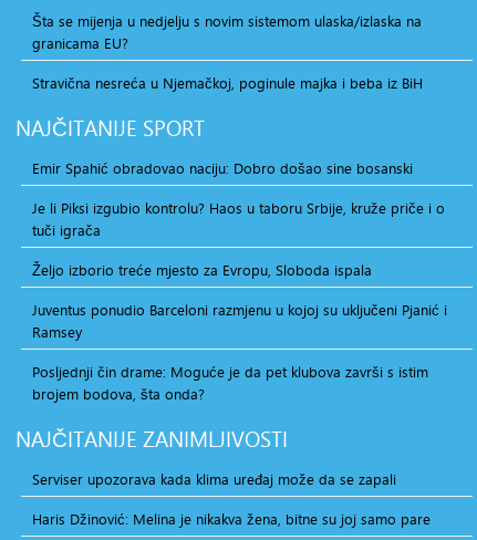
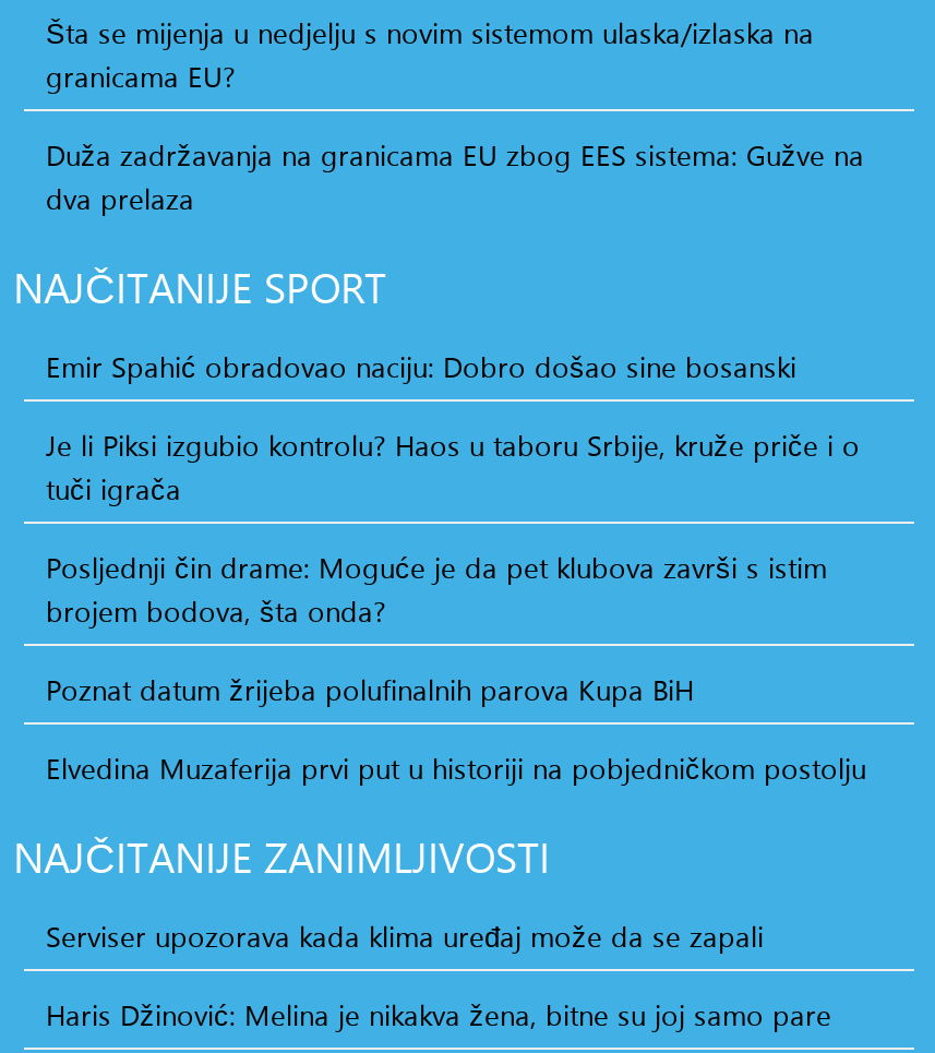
- Stravična nesreća u Njemačkoj, poginule majka i beba iz BiH
+ Duža zadržavanja na granicama EU zbog EES sistema: Gužve na
+ dva prelaza

moved down: NAJČITANIJE SPORT | Emir Spahić obradovao naciju: Dobro došao sine bosanski | Je li Piksi izgubio kontrolu? Haos u taboru Srbije, kruže priče i o | tuči igrača

- Željo izborio treće mjesto za Evropu, Sloboda ispala
- Juventus ponudio Barceloni razmjenu u kojoj su uključeni Pjanić i
- Ramsey

moved up: Posljednji čin drame: Moguće je da pet klubova završi s istim | brojem bodova, šta onda?

+ Poznat datum žrijeba polufinalnih parova Kupa BiH
+ Elvedina Muzaferija prvi put u historiji na pobjedničkom postolju
